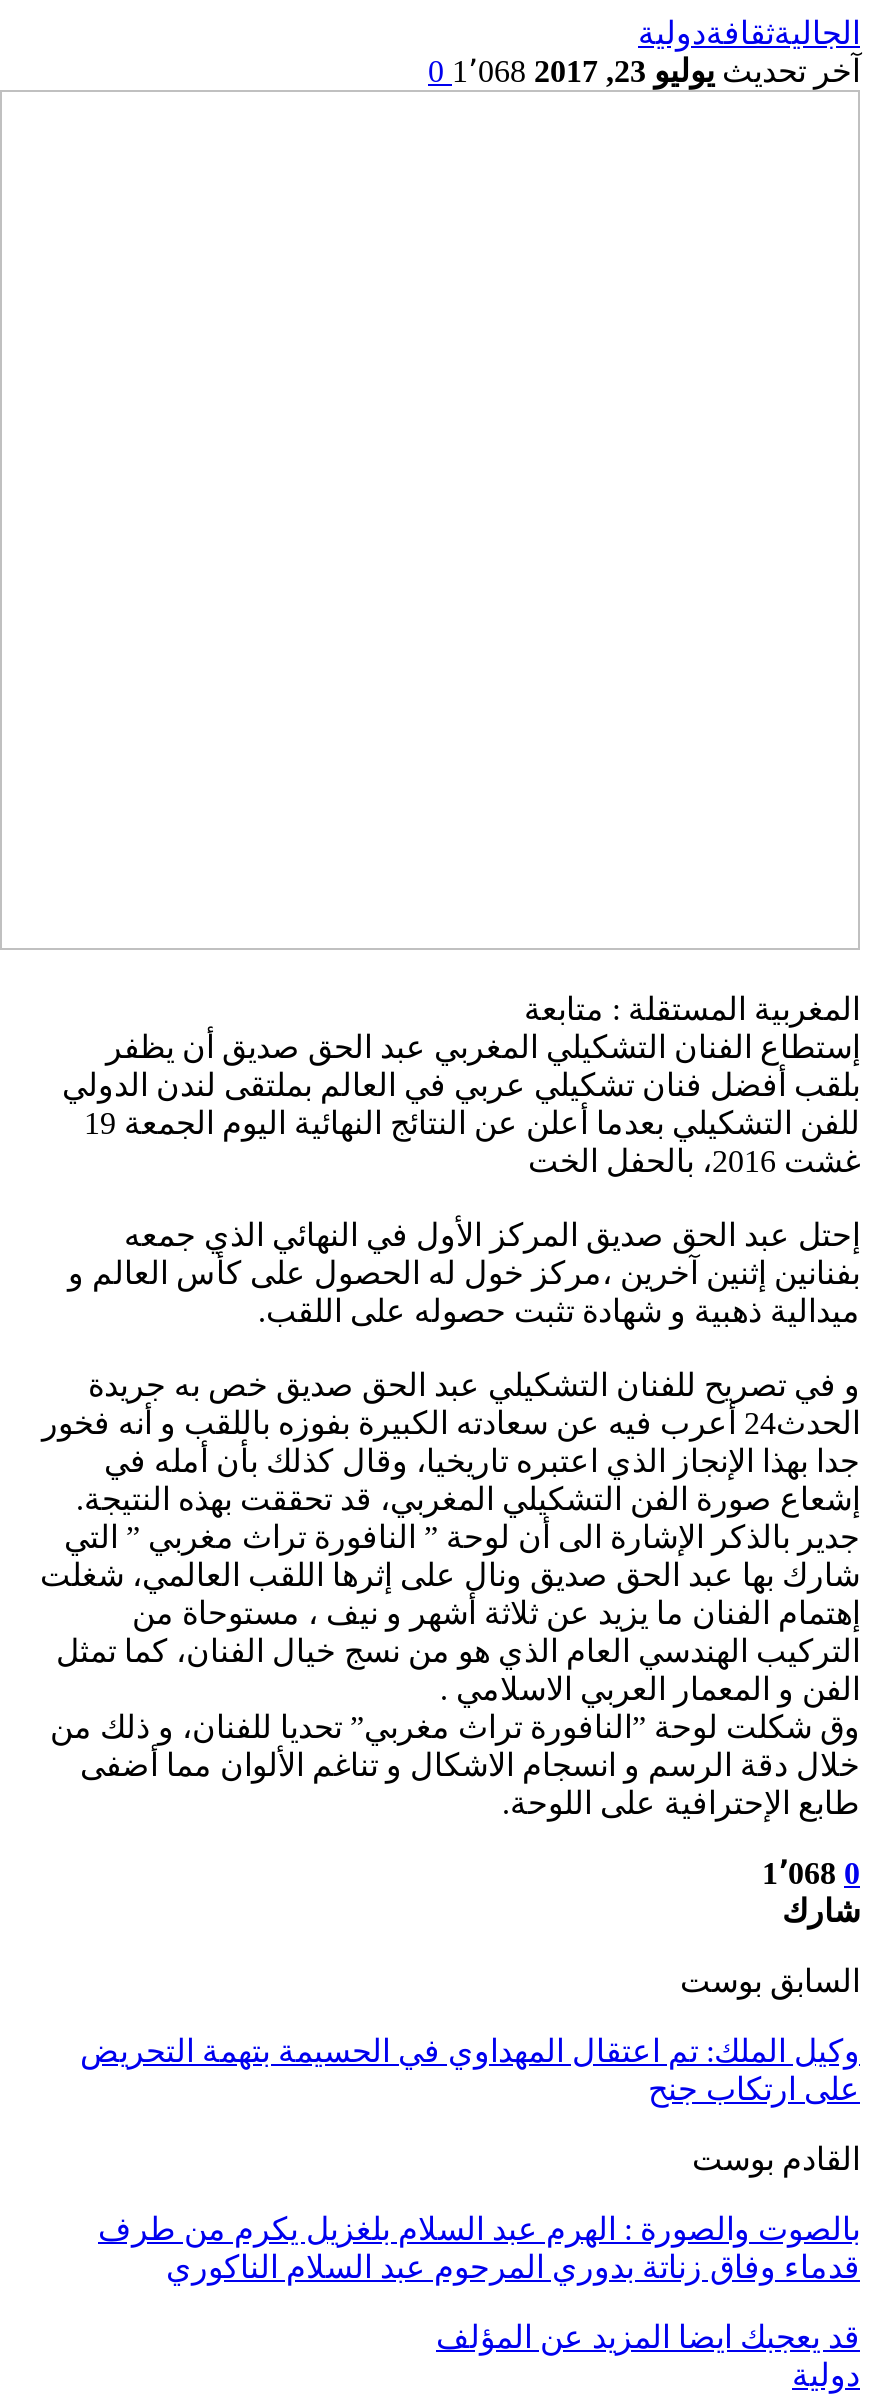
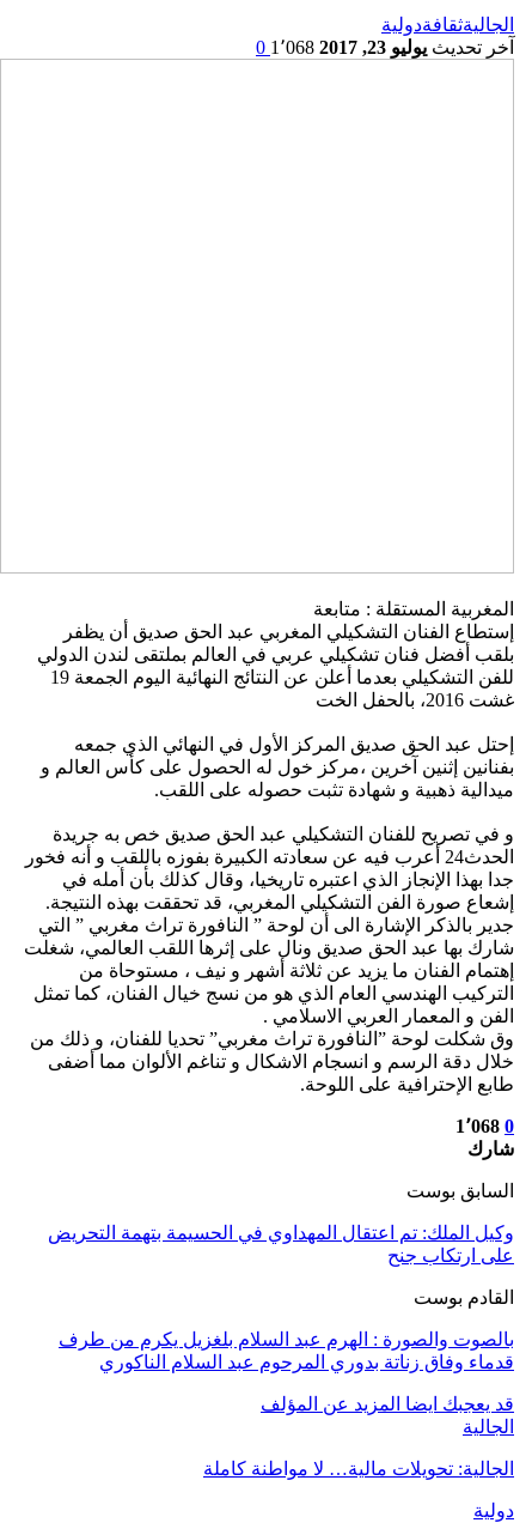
+ الجالية
+ الجالية: تحويلات مالية… لا مواطنة كاملة
